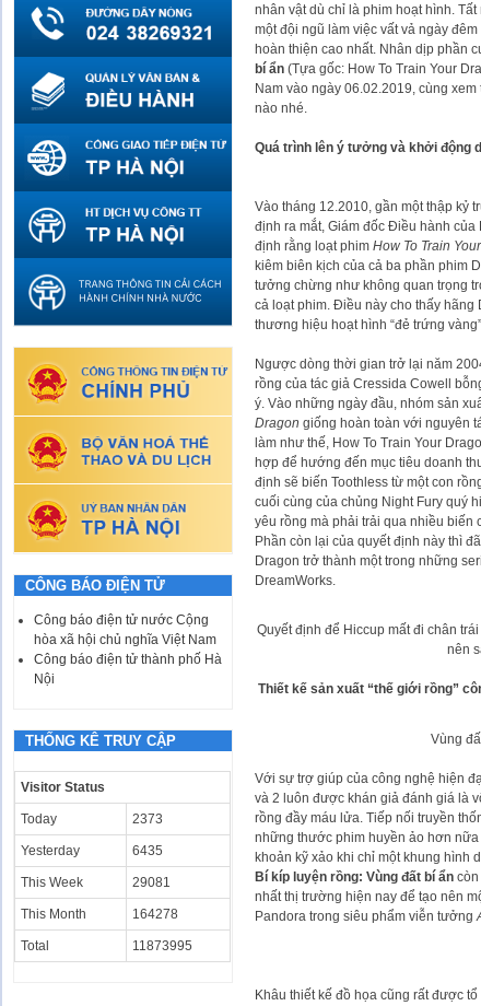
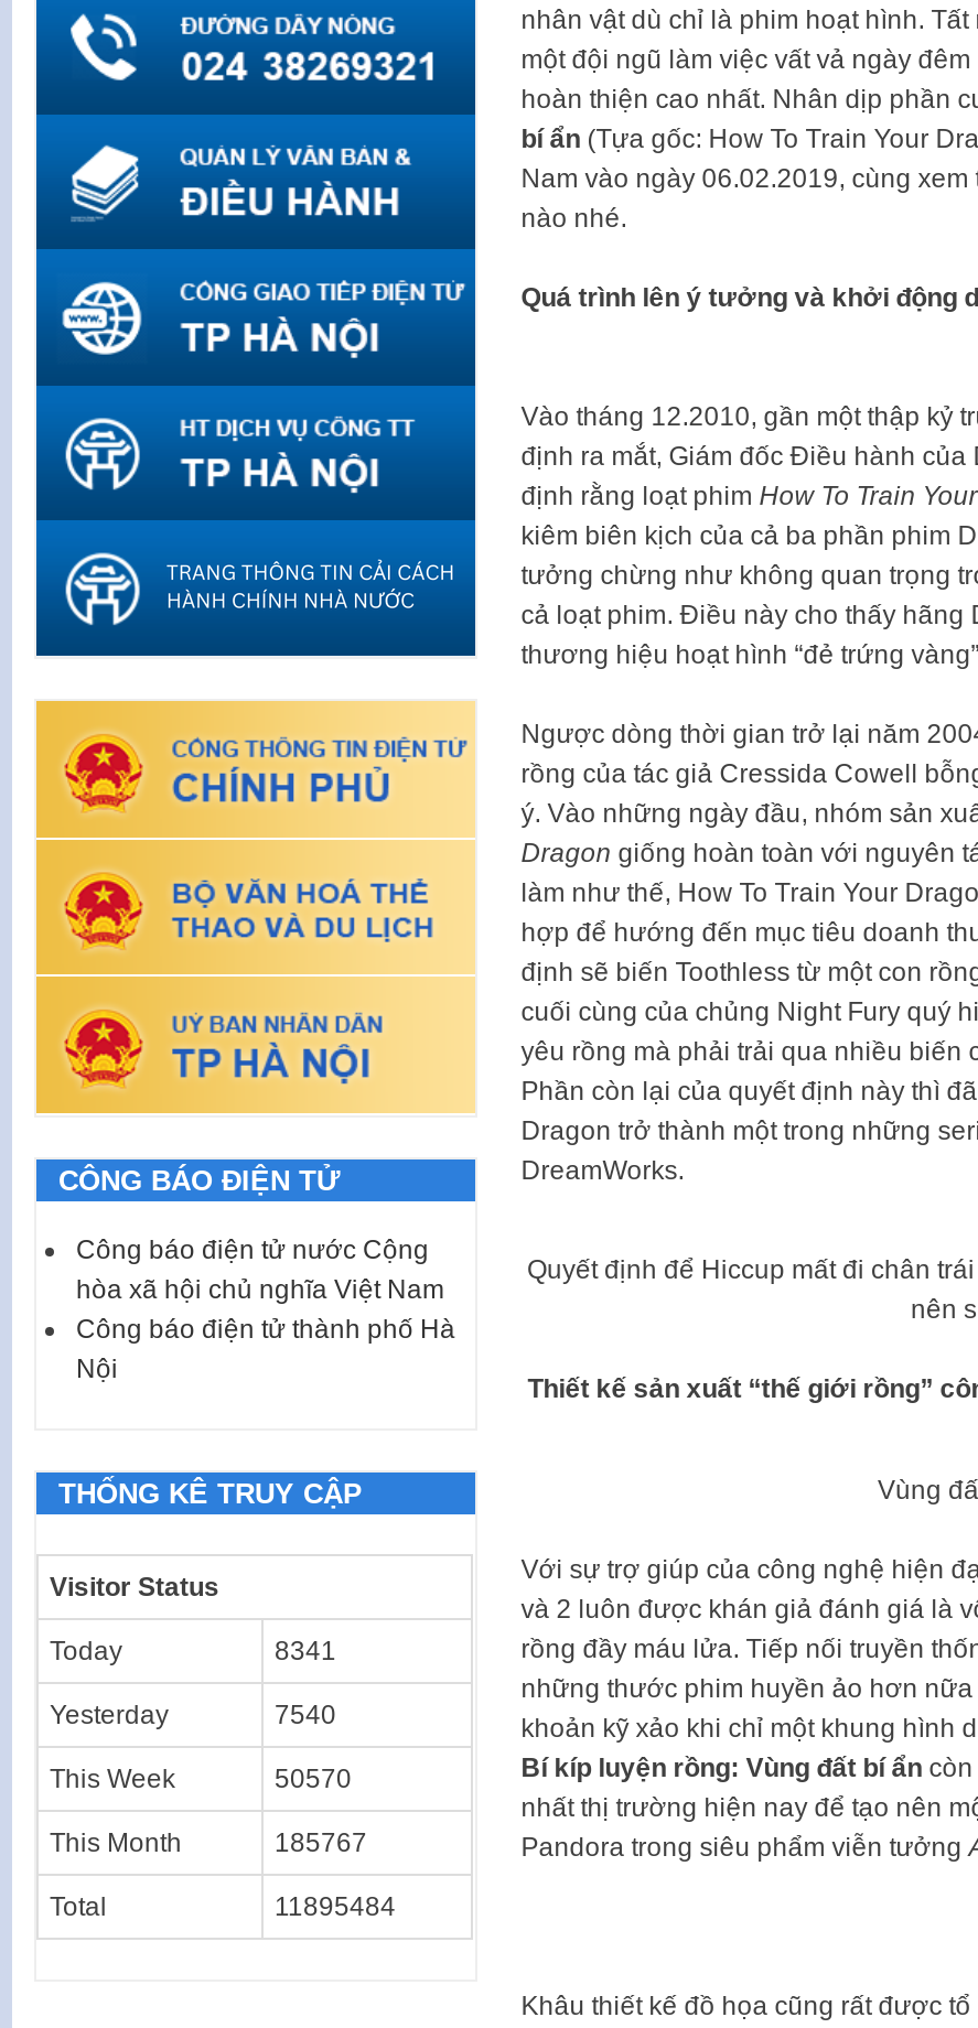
- 2373
+ 8341

- 6435
+ 7540

- 29081
+ 50570

- 164278
+ 185767

- 11873995
+ 11895484
